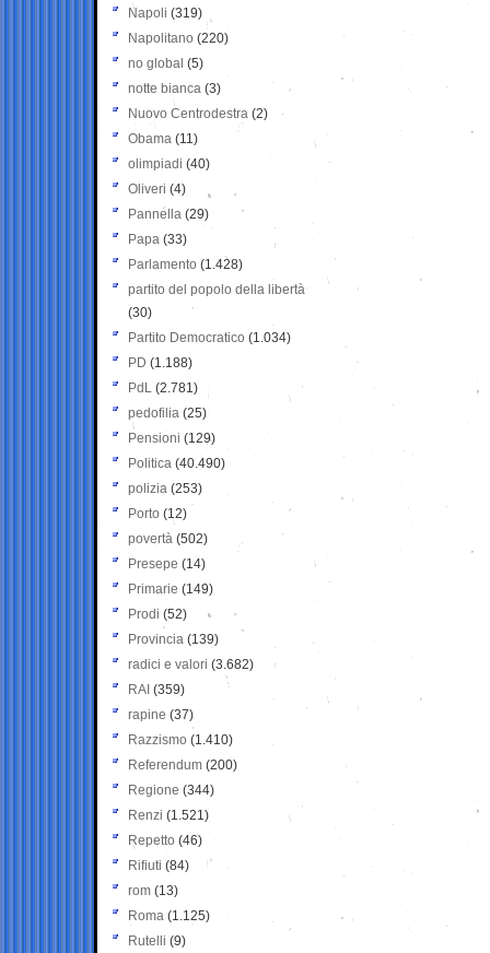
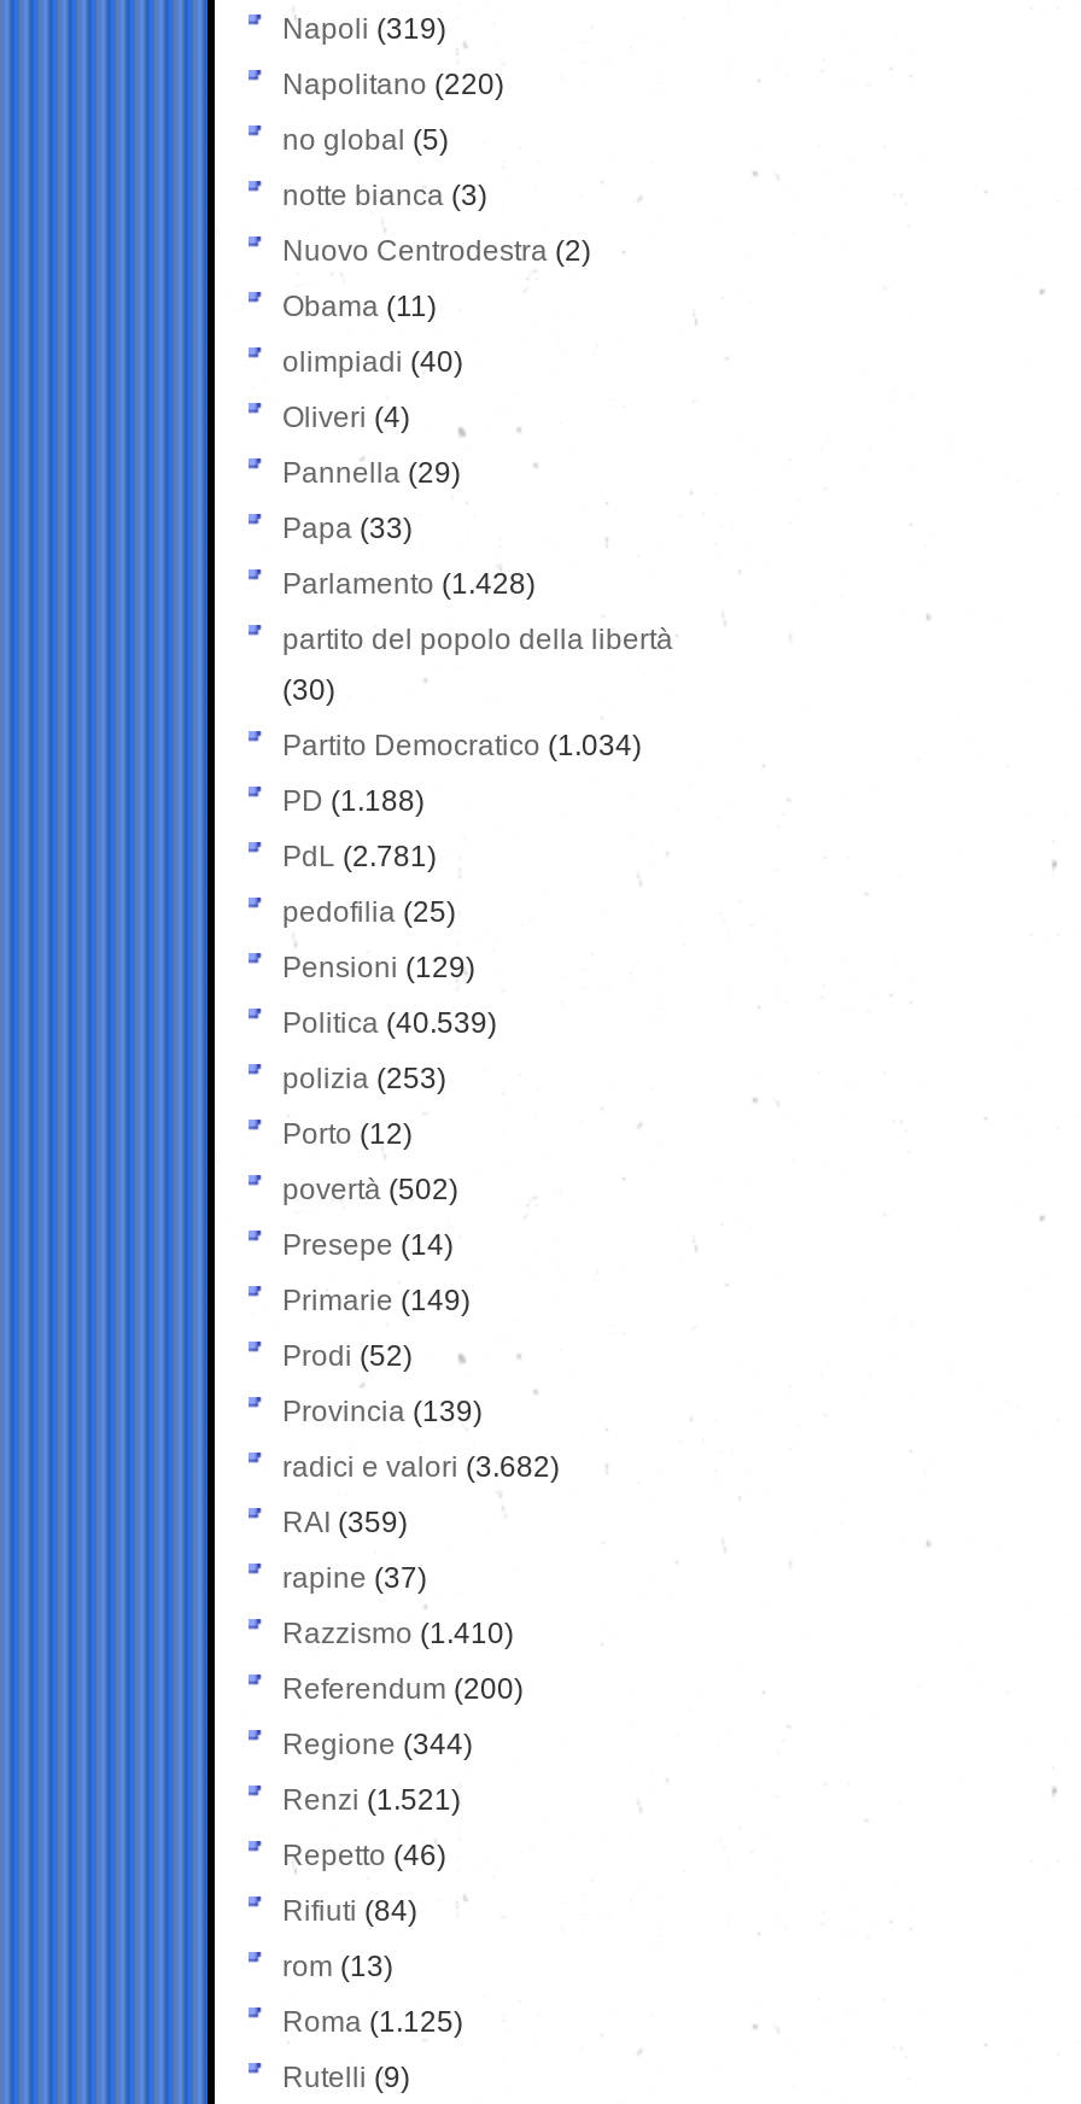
- Politica (40.490)
+ Politica (40.539)
